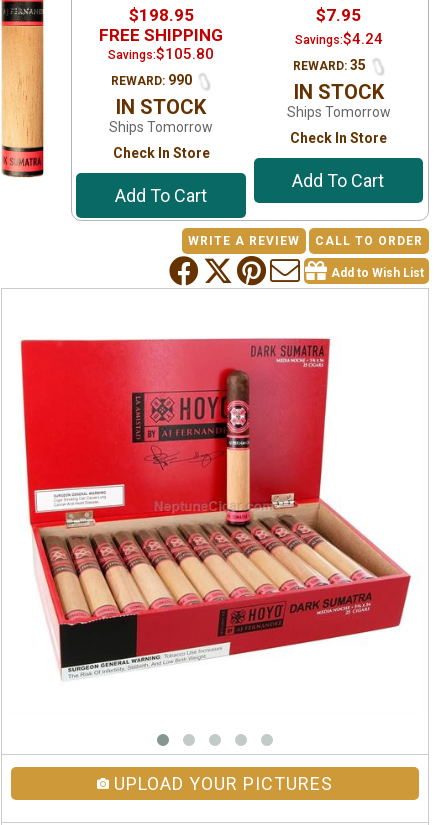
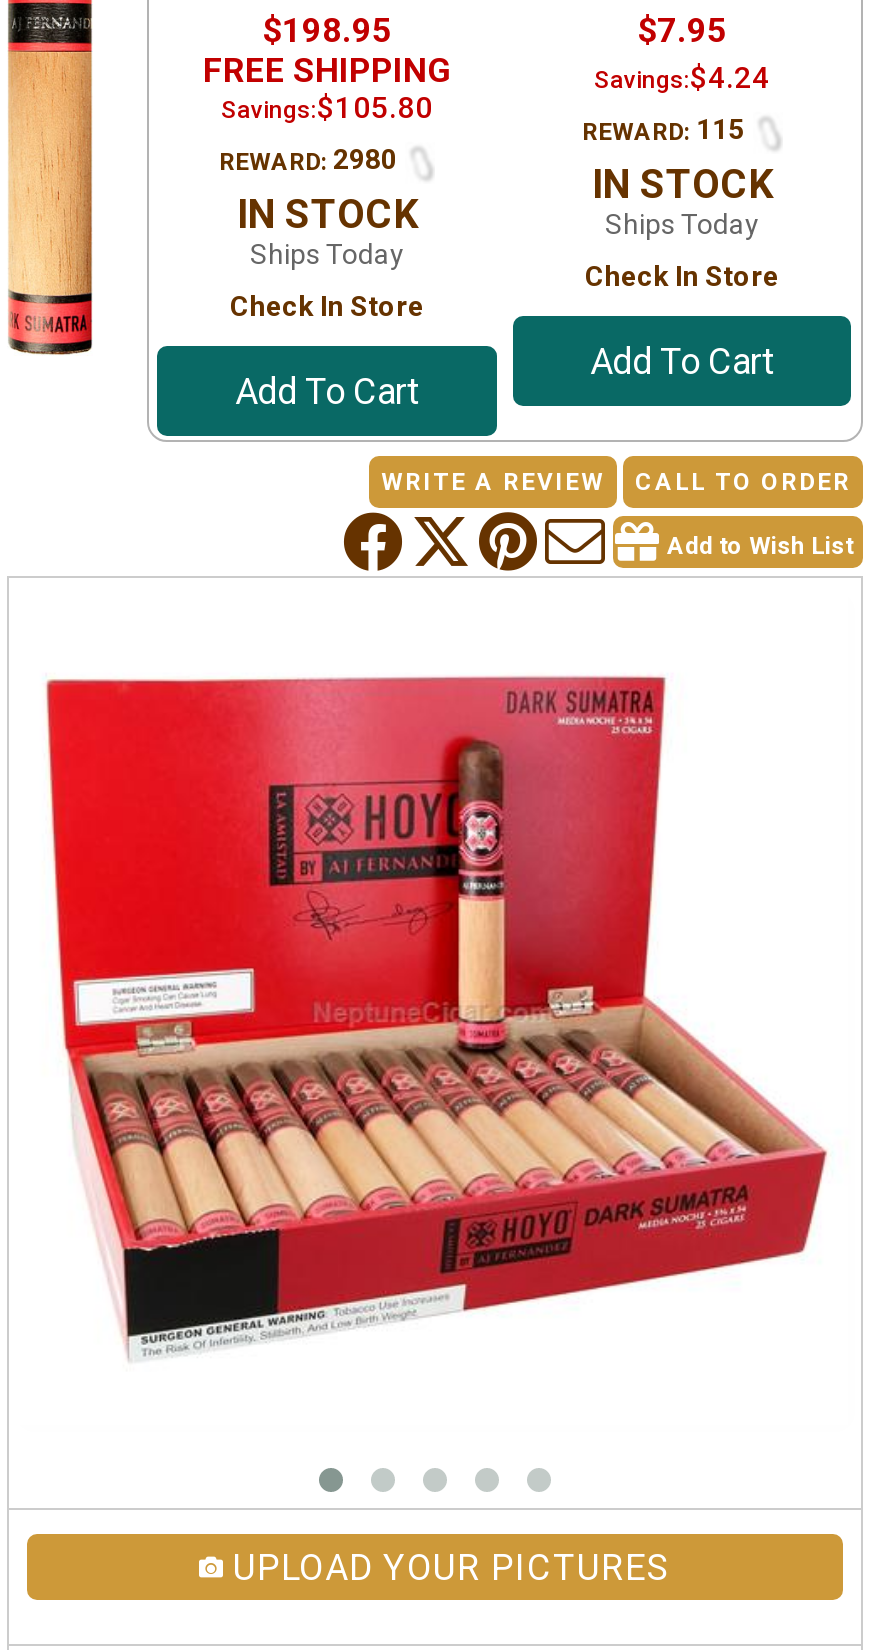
- REWARD: 35
+ REWARD: 115

- REWARD: 990
+ REWARD: 2980

- Ships Tomorrow
+ Ships Today

- Ships Tomorrow
+ Ships Today
